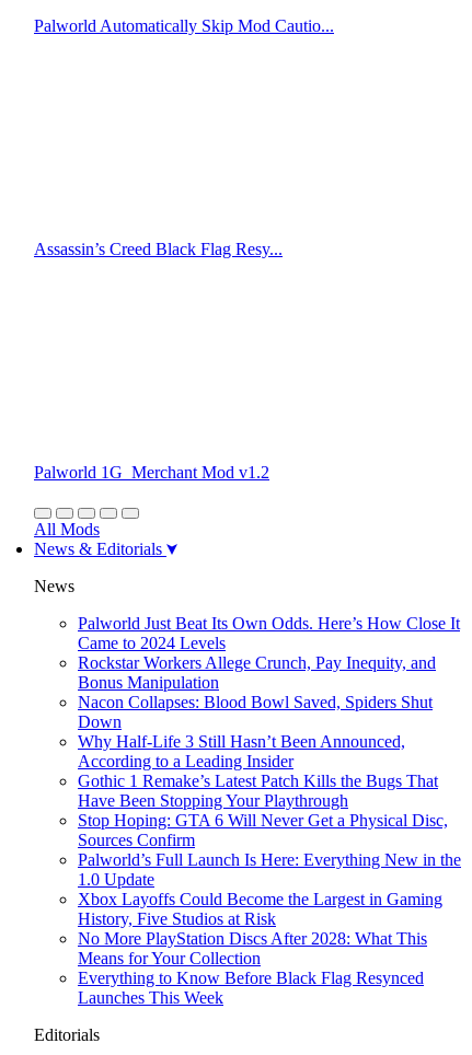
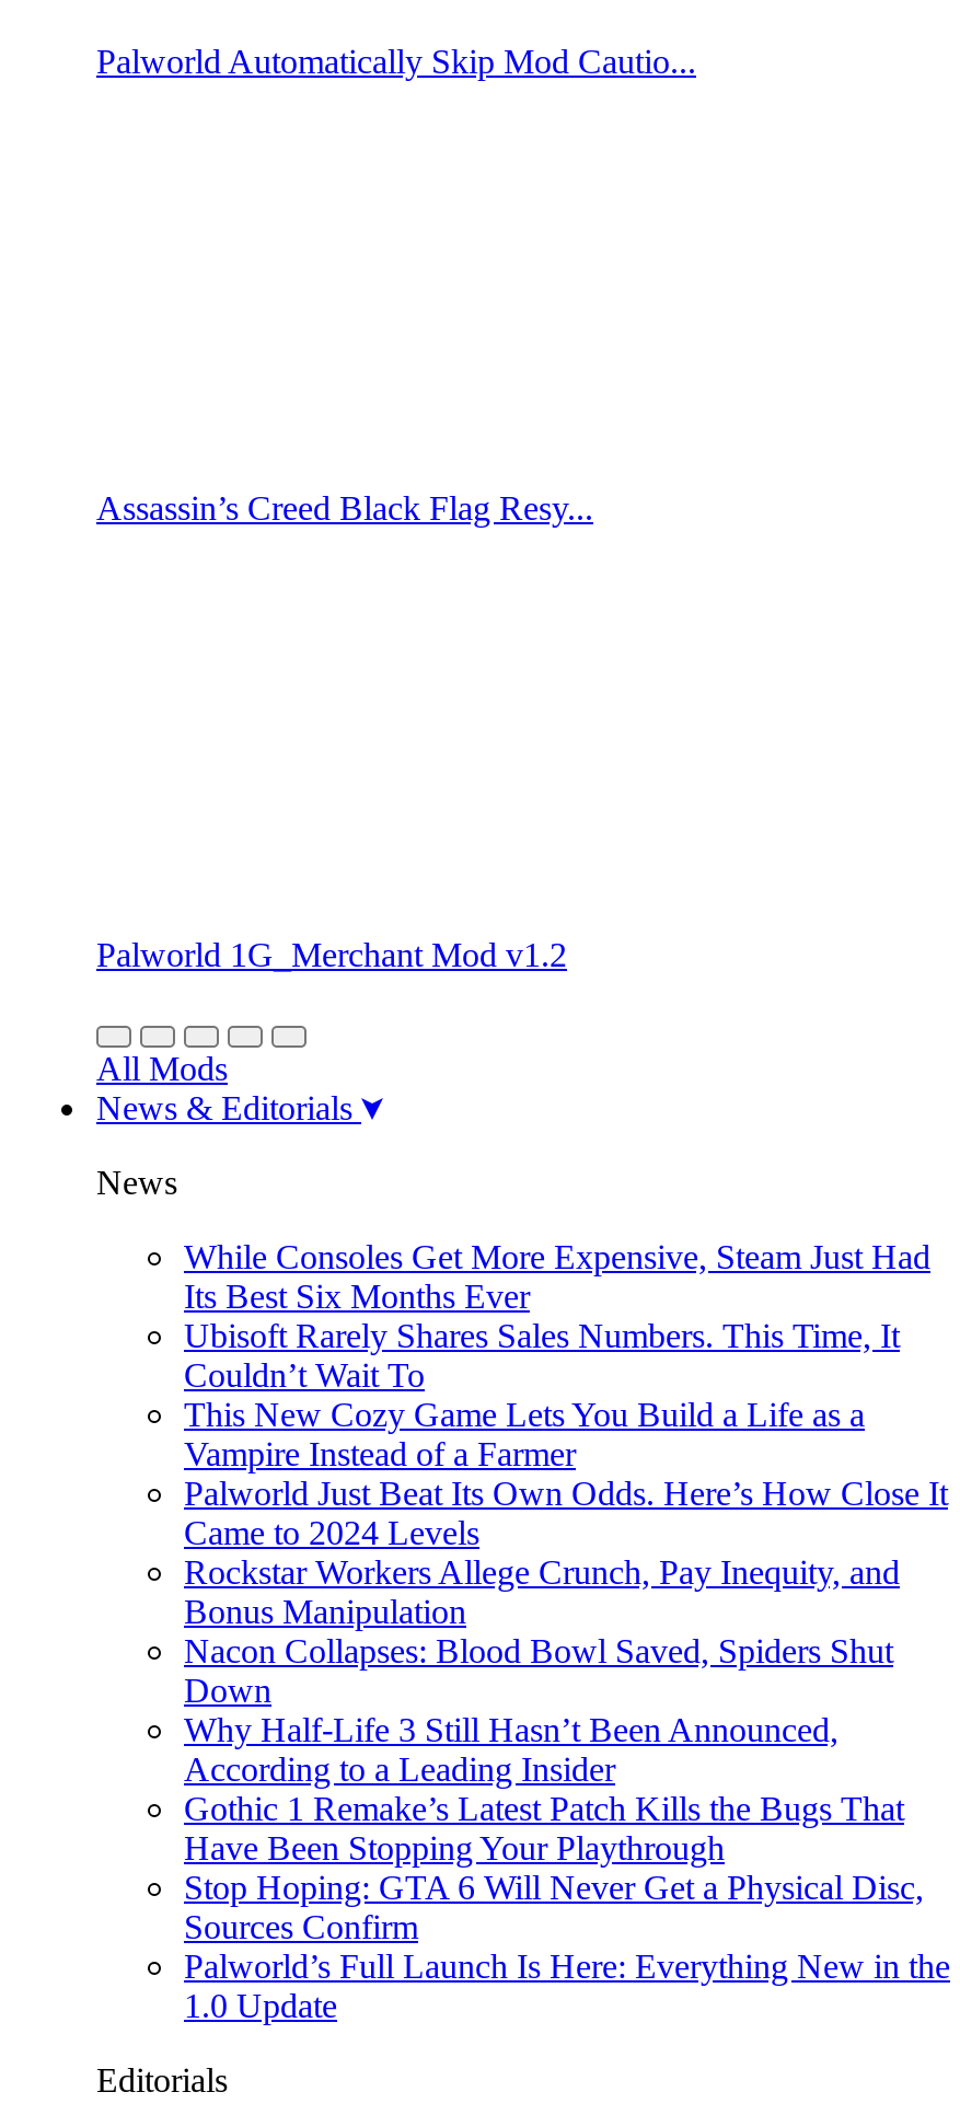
+ While Consoles Get More Expensive, Steam Just Had
+ Its Best Six Months Ever
+ Ubisoft Rarely Shares Sales Numbers. This Time, It
+ Couldn’t Wait To
+ This New Cozy Game Lets You Build a Life as a
+ Vampire Instead of a Farmer

moved down: Palworld Just Beat Its Own Odds. Here’s How Close It | Came to 2024 Levels | Rockstar Workers Allege Crunch, Pay Inequity, and | ... | Palworld’s Full Launch Is Here: Everything New in the | 1.0 Update

- Xbox Layoffs Could Become the Largest in Gaming
- History, Five Studios at Risk
- No More PlayStation Discs After 2028: What This
- Means for Your Collection
- Everything to Know Before Black Flag Resynced
- Launches This Week
